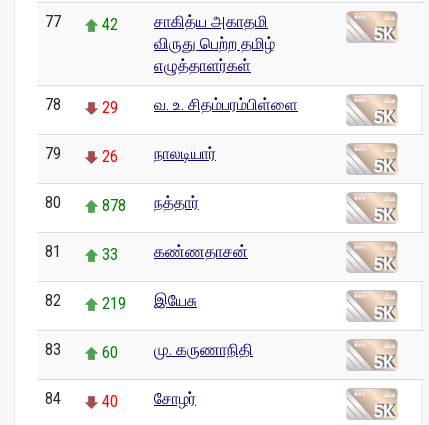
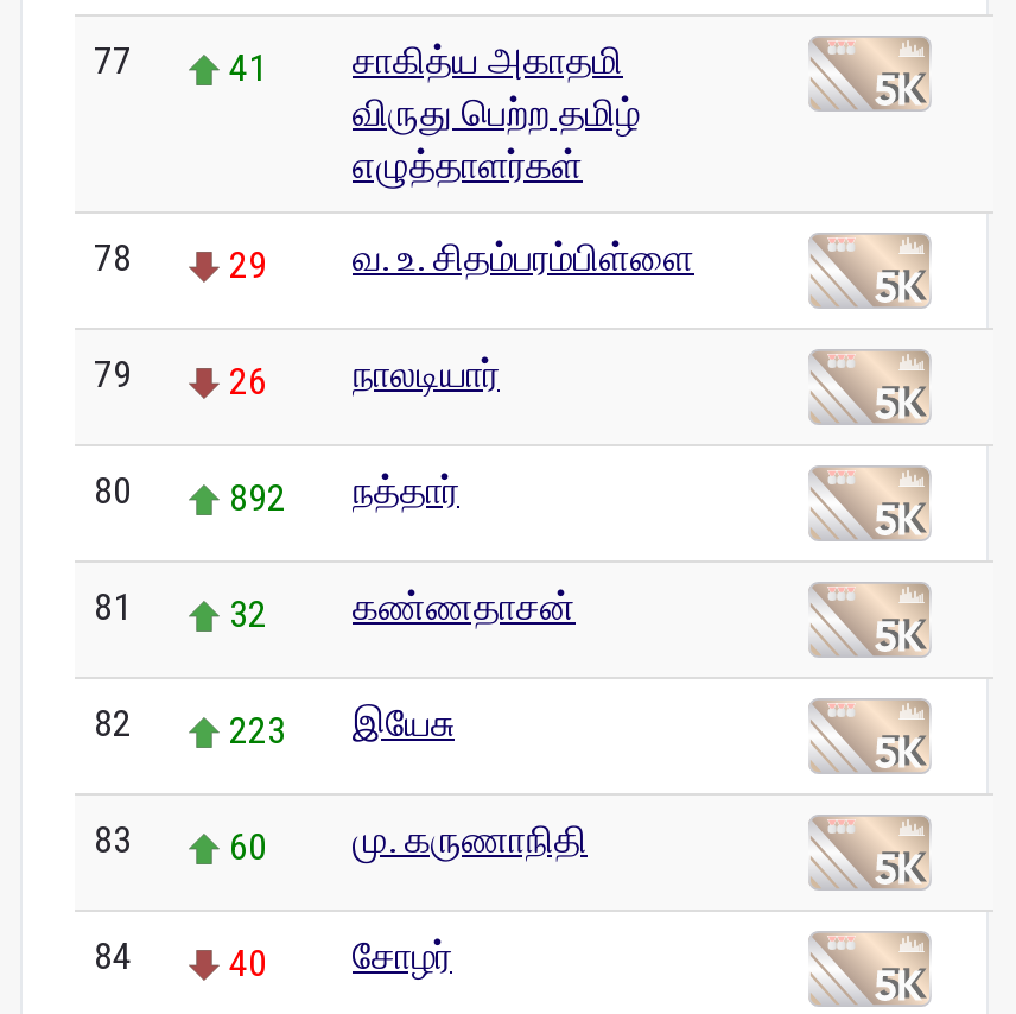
- 77 42 சாகித்ய அகாதமி
+ 77 41 சாகித்ய அகாதமி

- 878
+ 892

- 81 33 கண்ணதாசன்
+ 81 32 கண்ணதாசன்

- 82 219 இயேசு
+ 82 223 இயேசு
